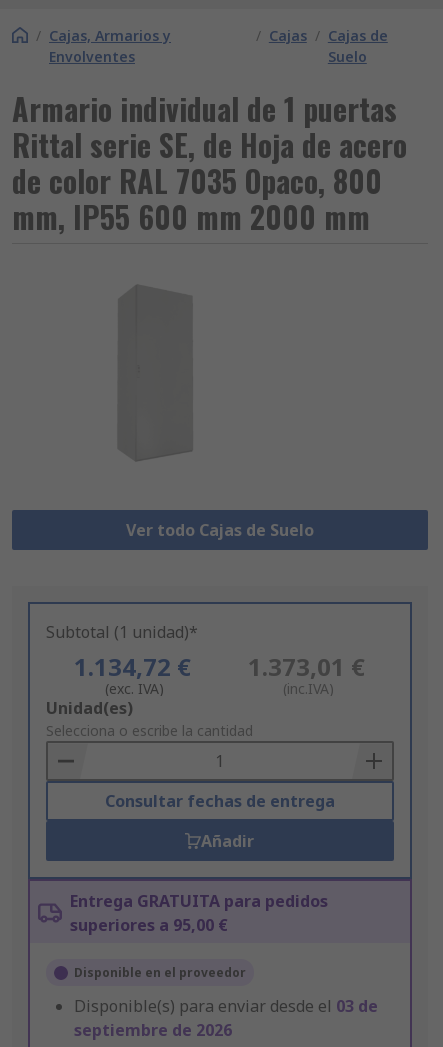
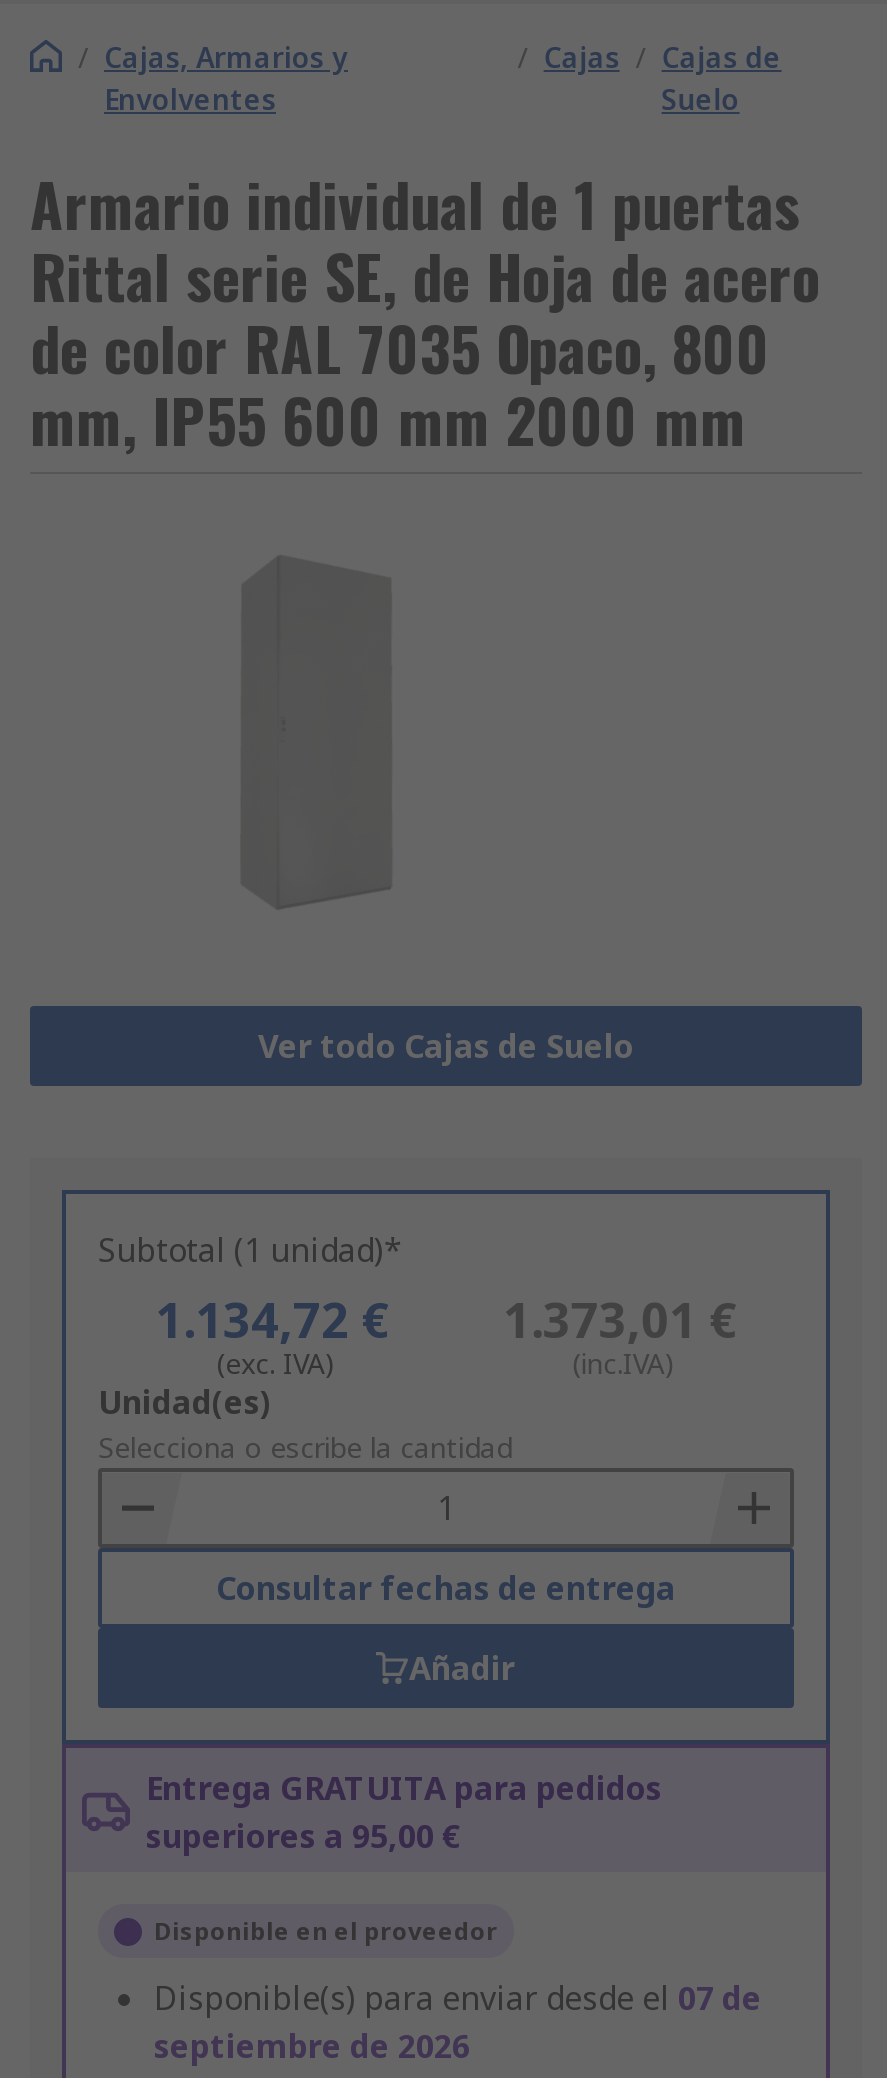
- Disponible(s) para enviar desde el 03 de
+ Disponible(s) para enviar desde el 07 de
